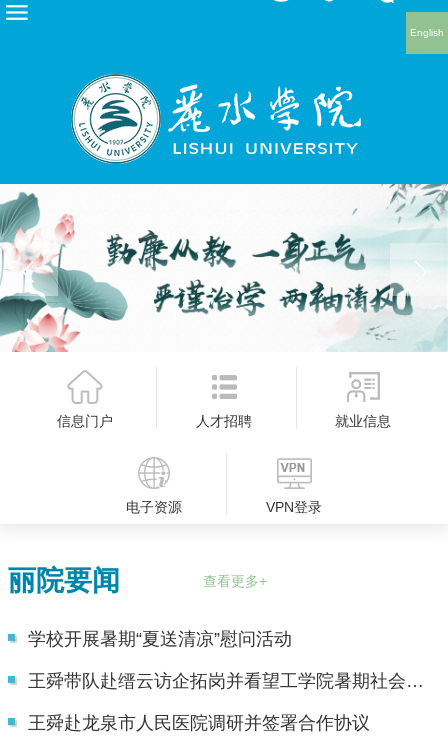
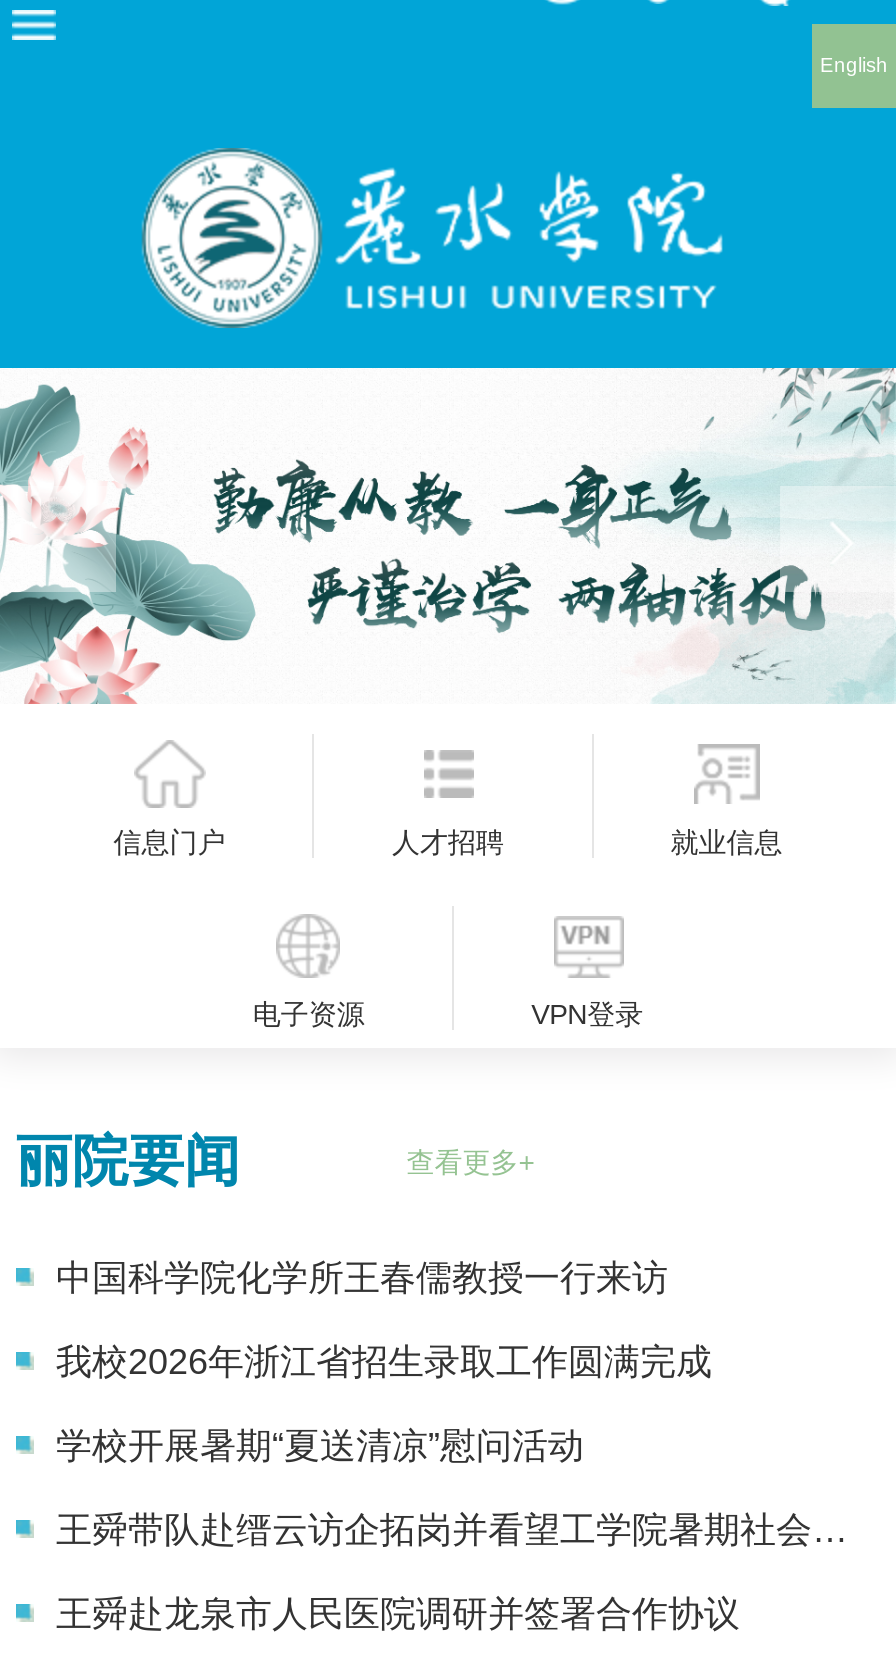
+ 中国科学院化学所王春儒教授一行来访
+ 我校2026年浙江省招生录取工作圆满完成
